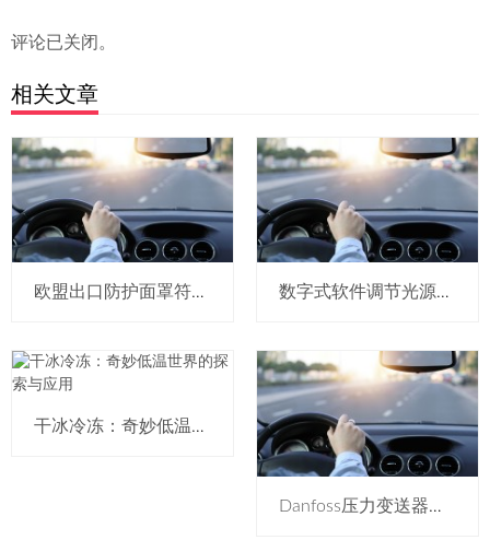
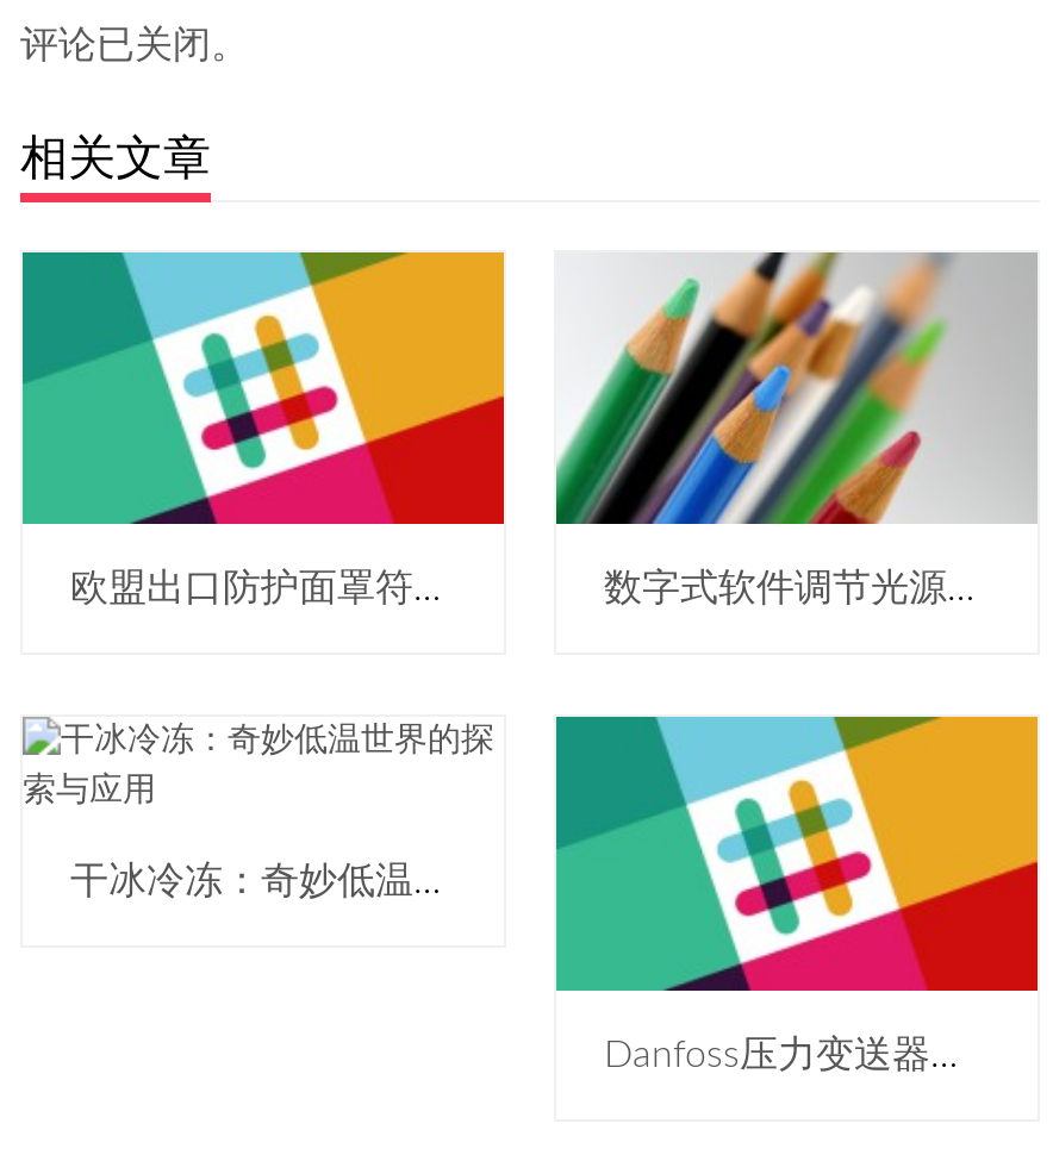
- [image]
+ [image]

- [image]
+ [image]

- [image]
+ [image]
